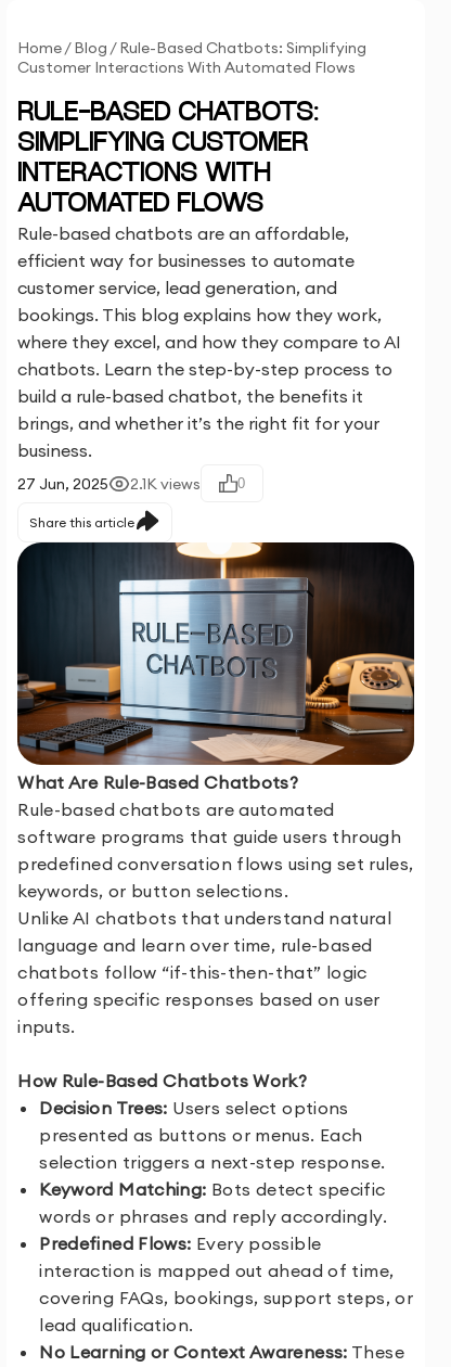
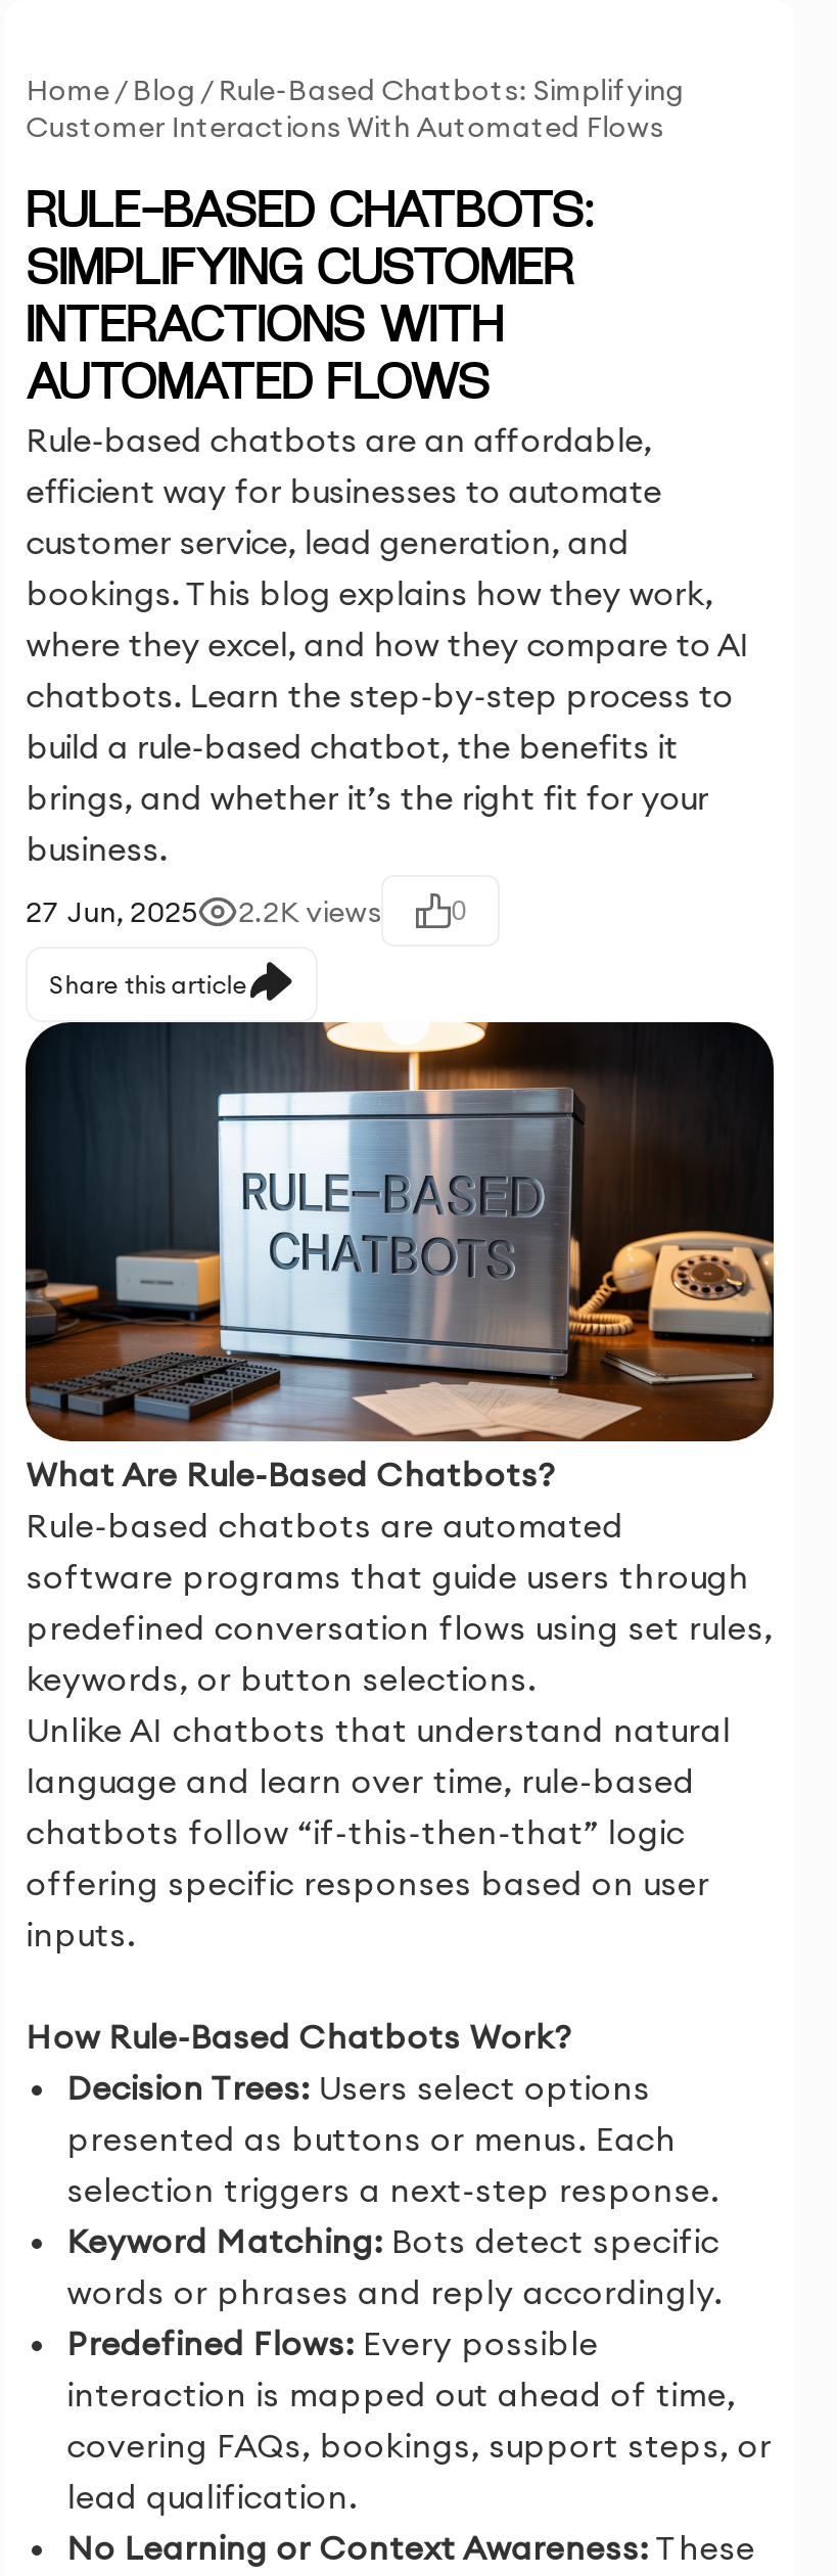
- 27 Jun, 2025 2.1K views
+ 27 Jun, 2025 2.2K views
